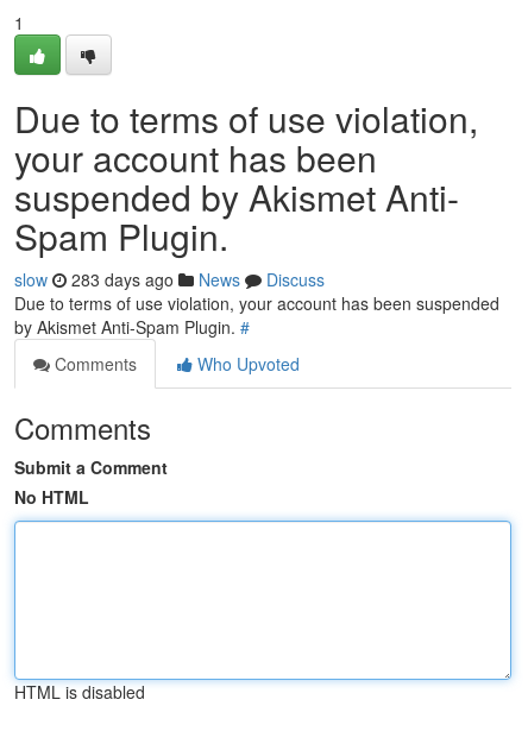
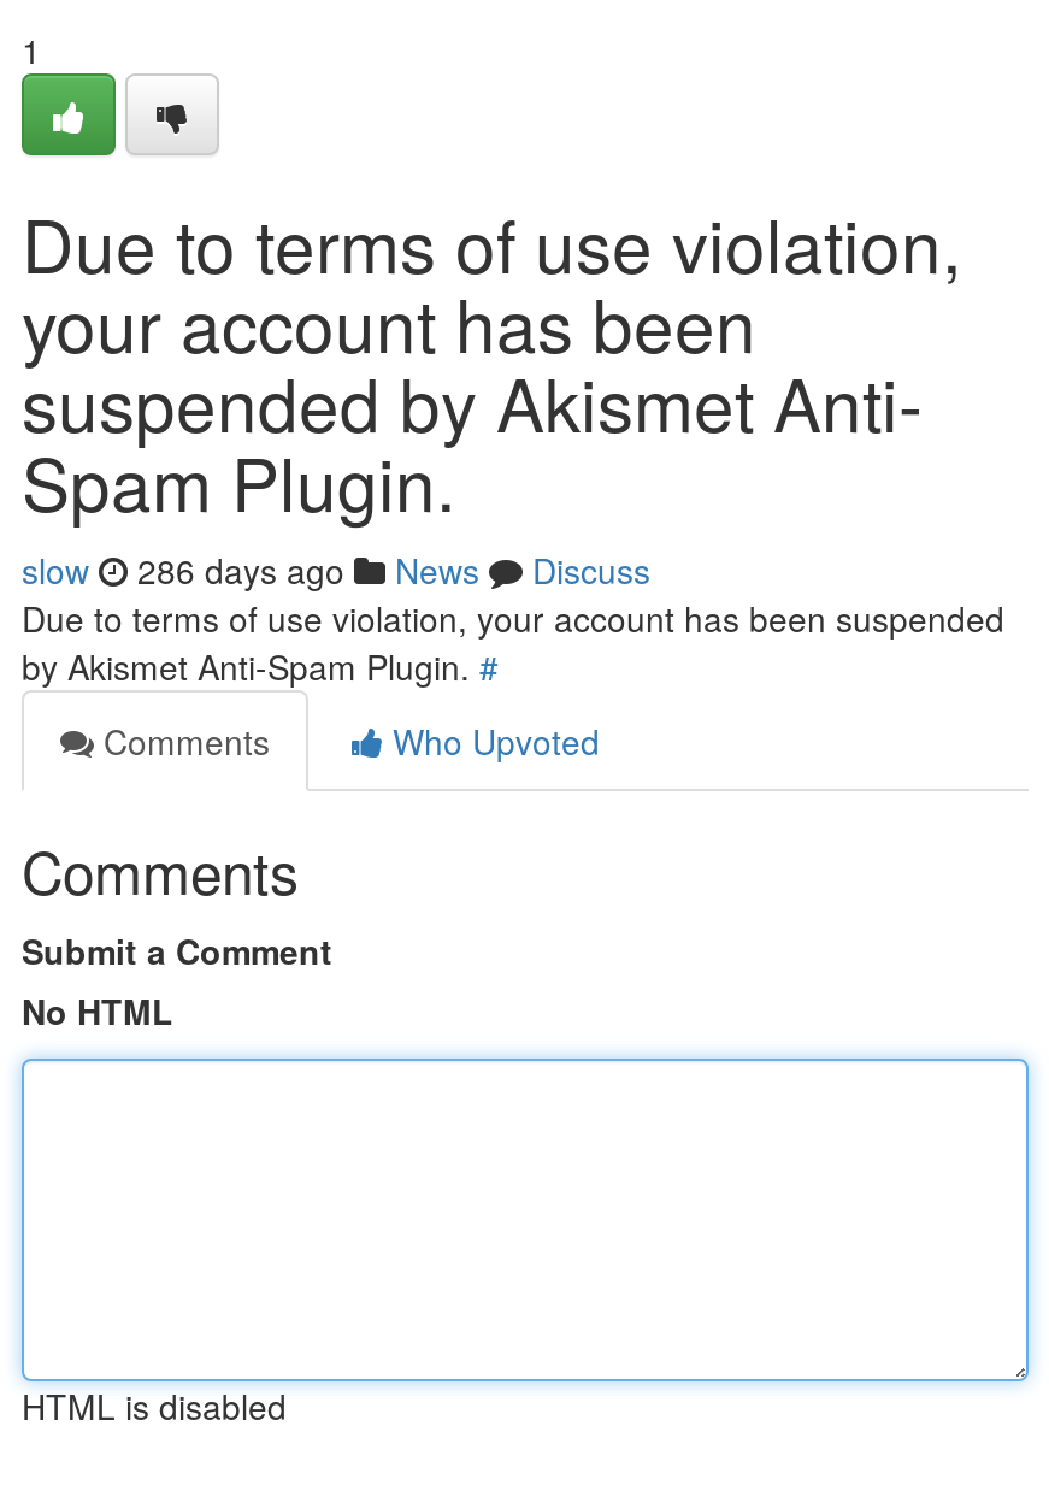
- slow 283 days ago News Discuss
+ slow 286 days ago News Discuss
